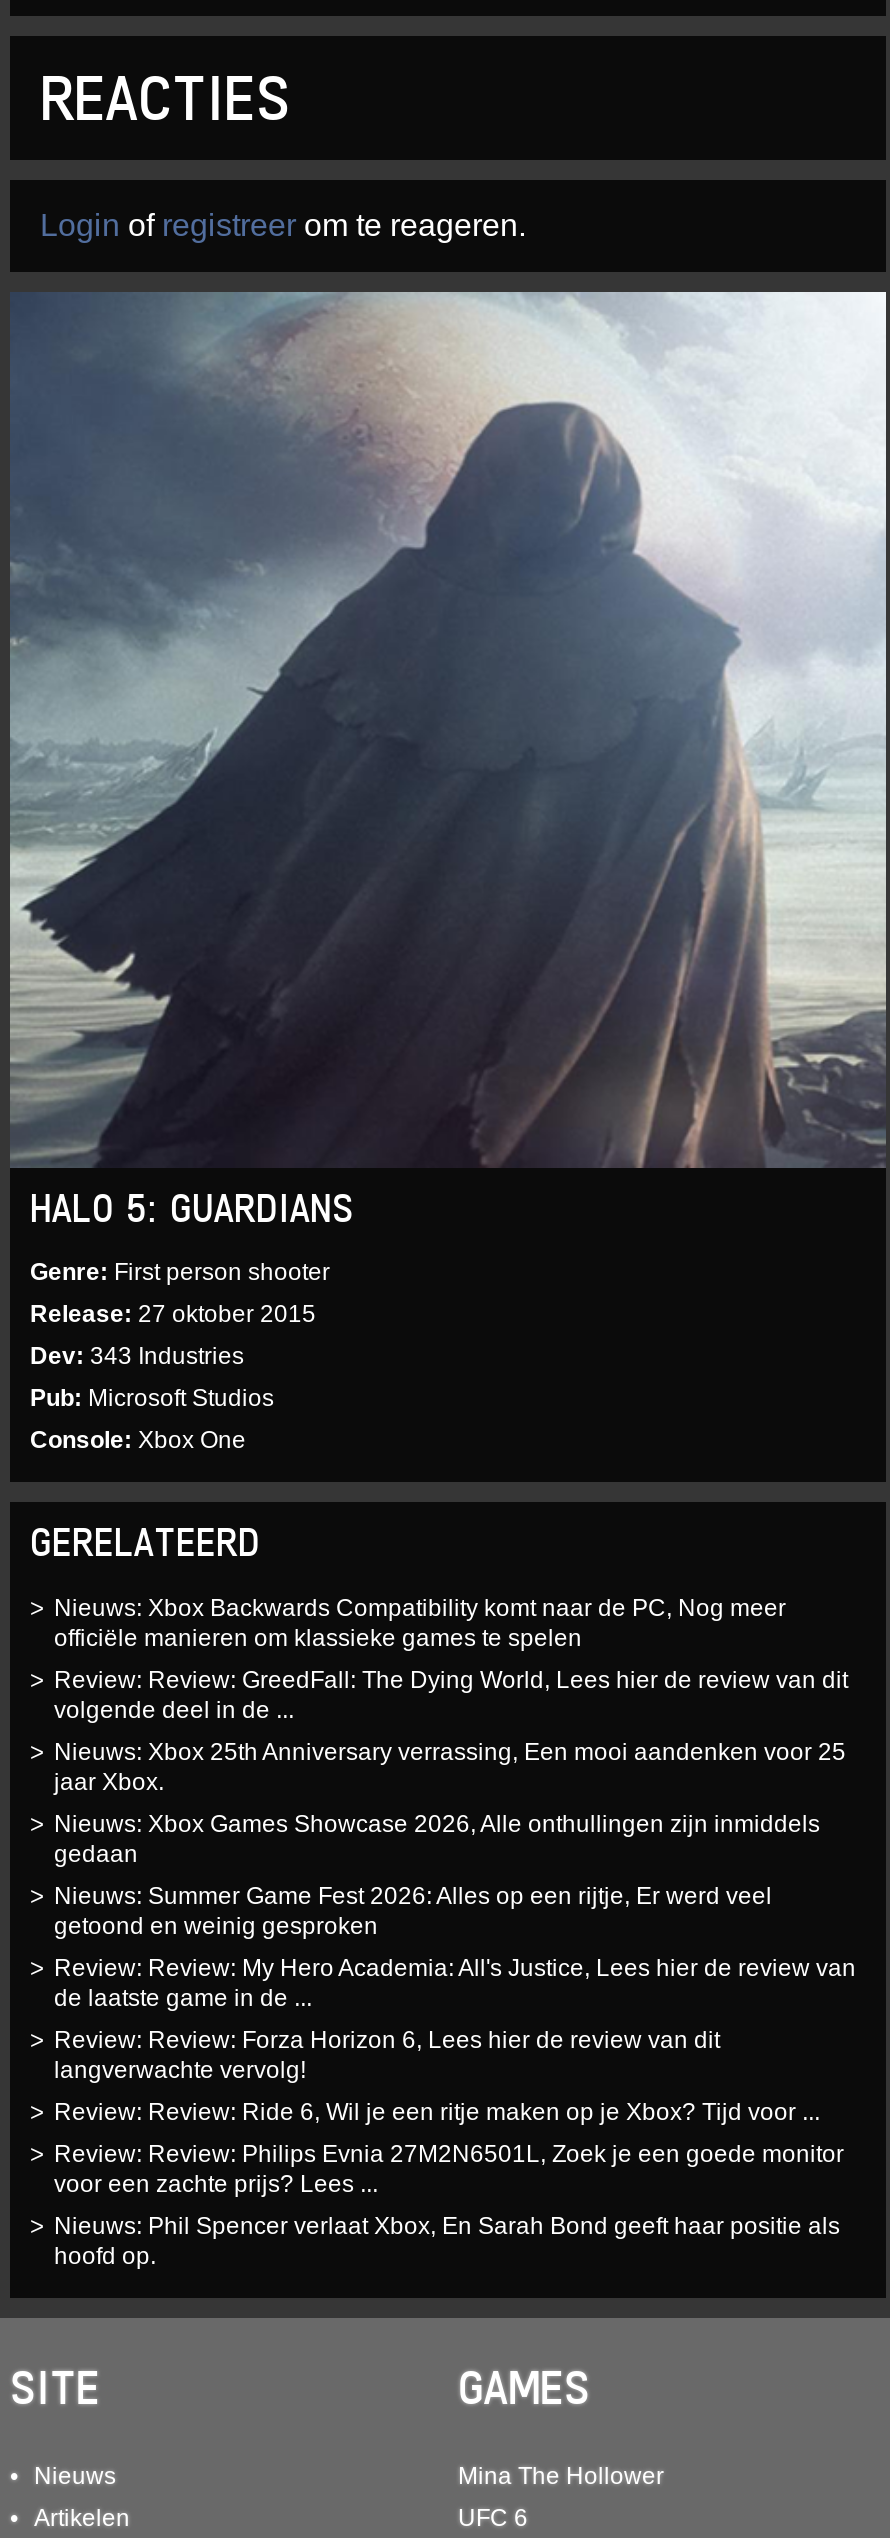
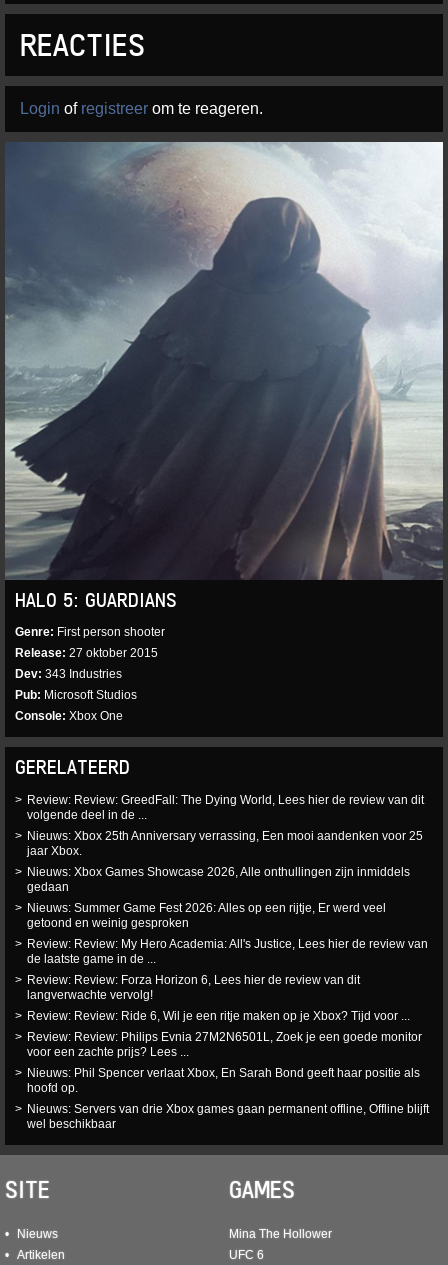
- Nieuws: Xbox Backwards Compatibility komt naar de PC, Nog meer
- officiële manieren om klassieke games te spelen

moved up: Review: Review: GreedFall: The Dying World, Lees hier de review van dit | volgende deel in de ... | Nieuws: Xbox 25th Anniversary verrassing, Een mooi aandenken voor 25 | ... | Nieuws: Phil Spencer verlaat Xbox, En Sarah Bond geeft haar positie als | hoofd op.

+ Nieuws: Servers van drie Xbox games gaan permanent offline, Offline blijft
+ wel beschikbaar
